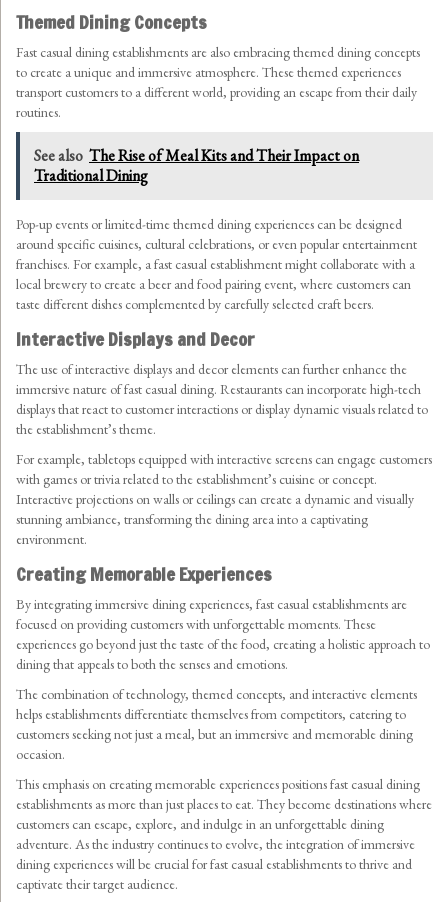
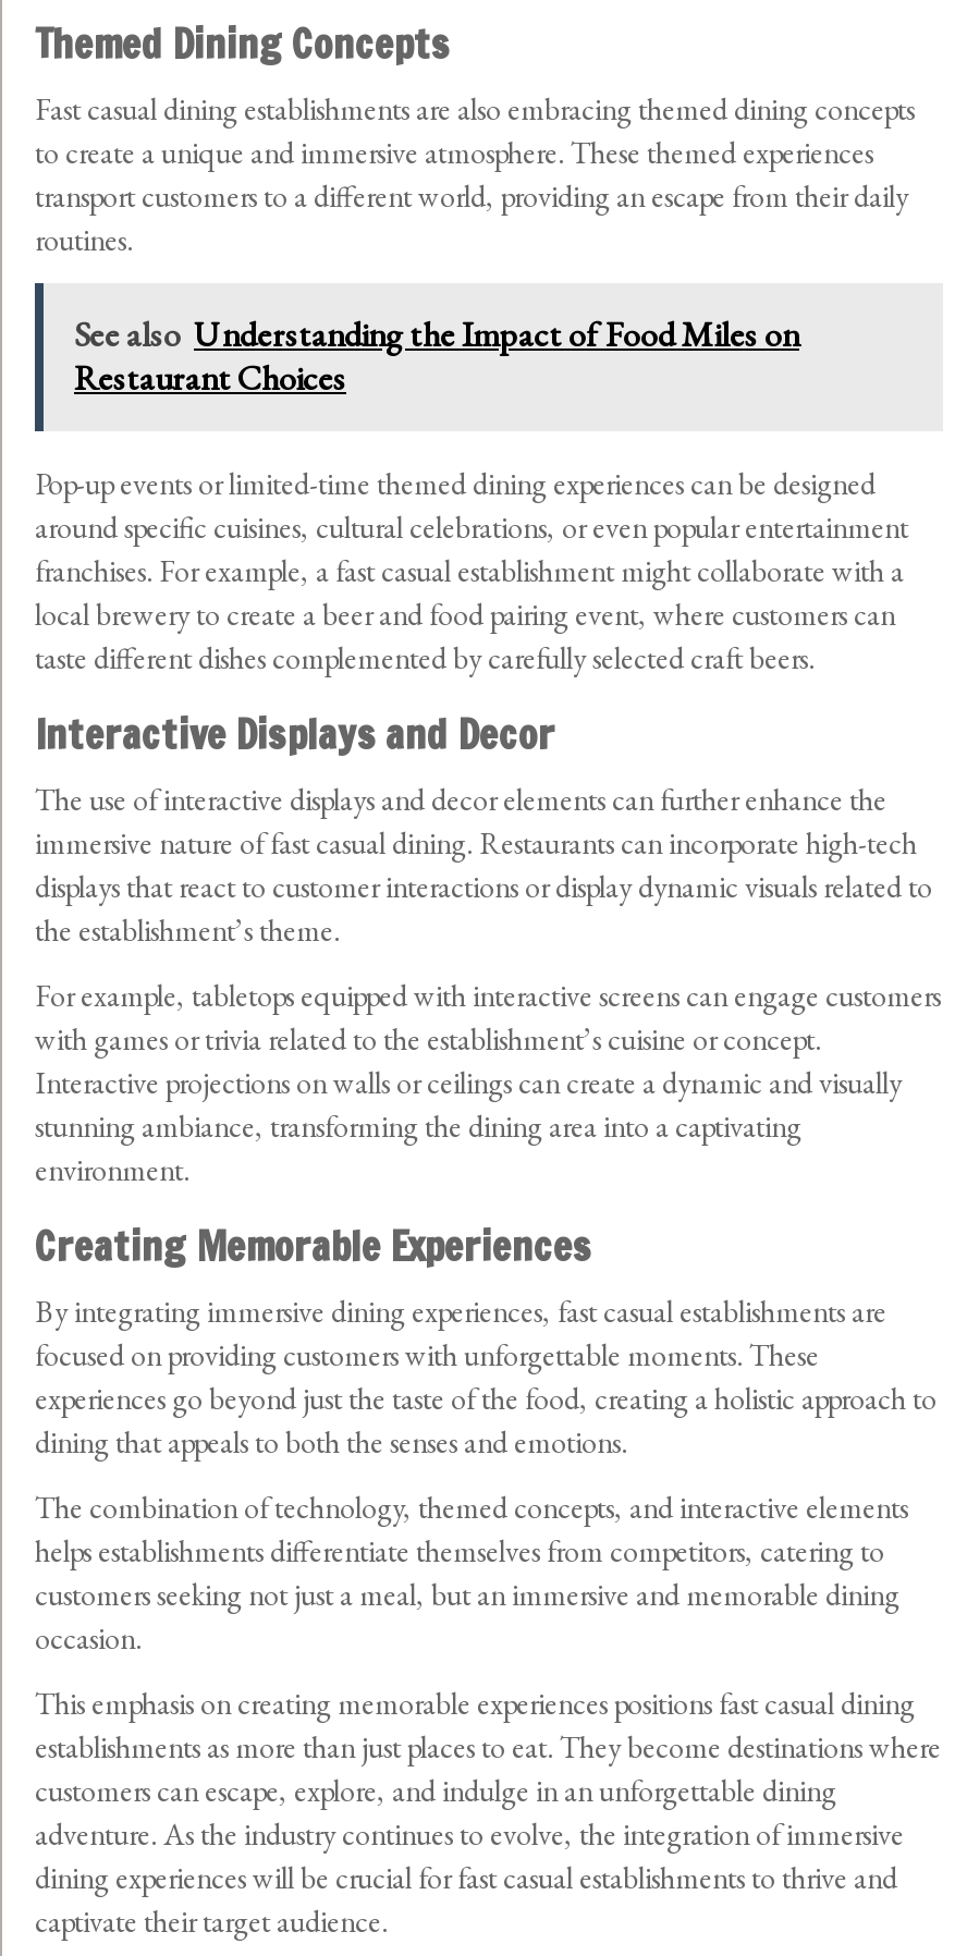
- See also The Rise of Meal Kits and Their Impact on
- Traditional Dining
+ See also Understanding the Impact of Food Miles on
+ Restaurant Choices
